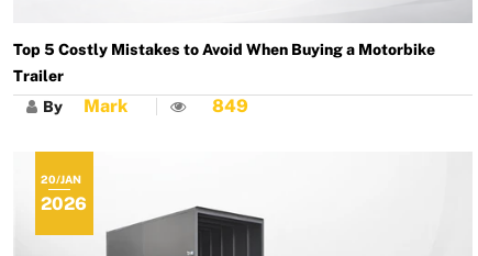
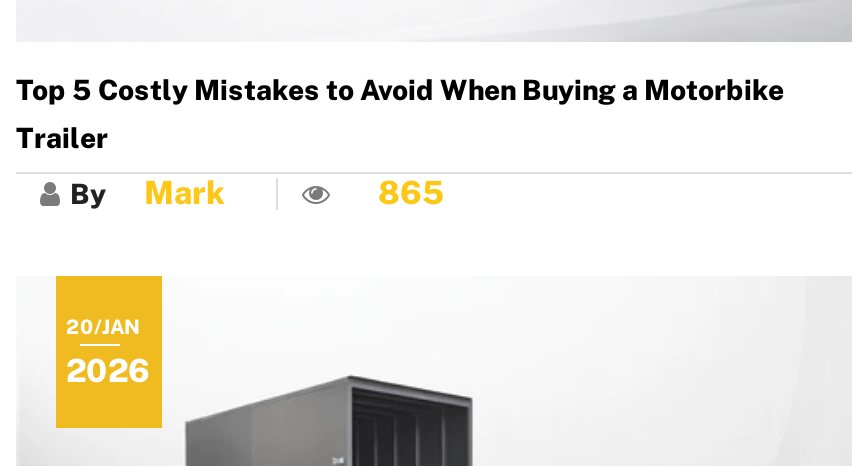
- 849
+ 865
